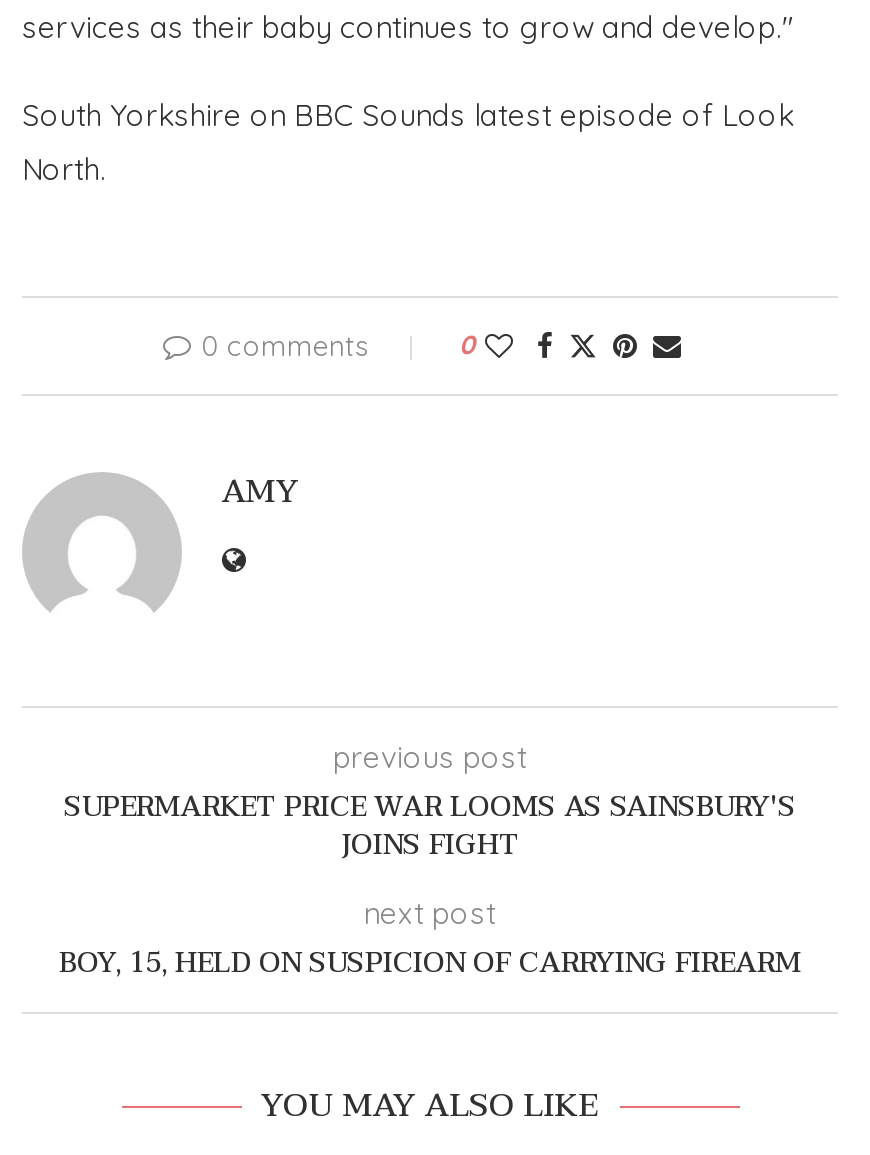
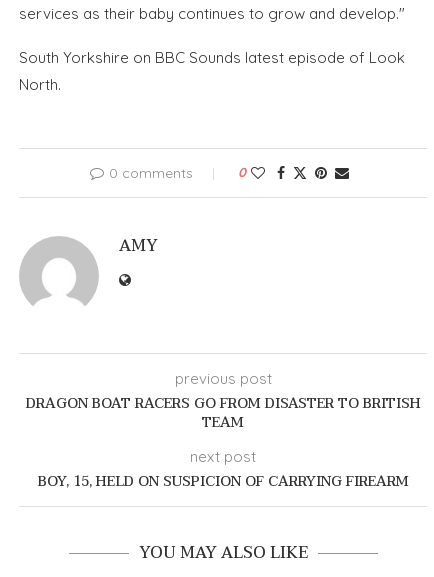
- SUPERMARKET PRICE WAR LOOMS AS SAINSBURY'S
- JOINS FIGHT
+ DRAGON BOAT RACERS GO FROM DISASTER TO BRITISH
+ TEAM
